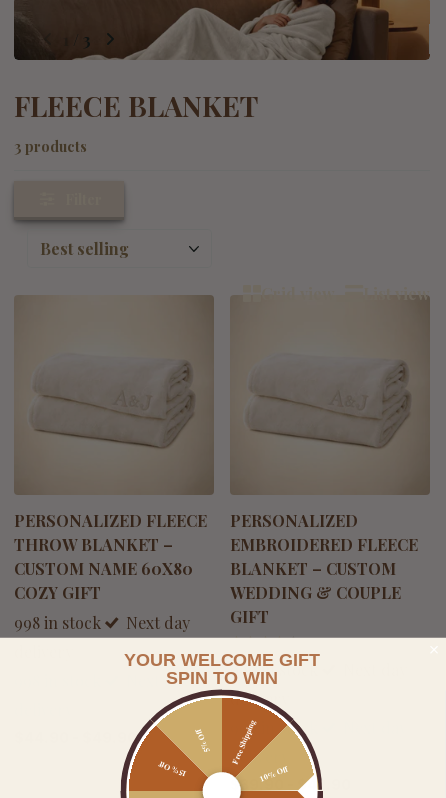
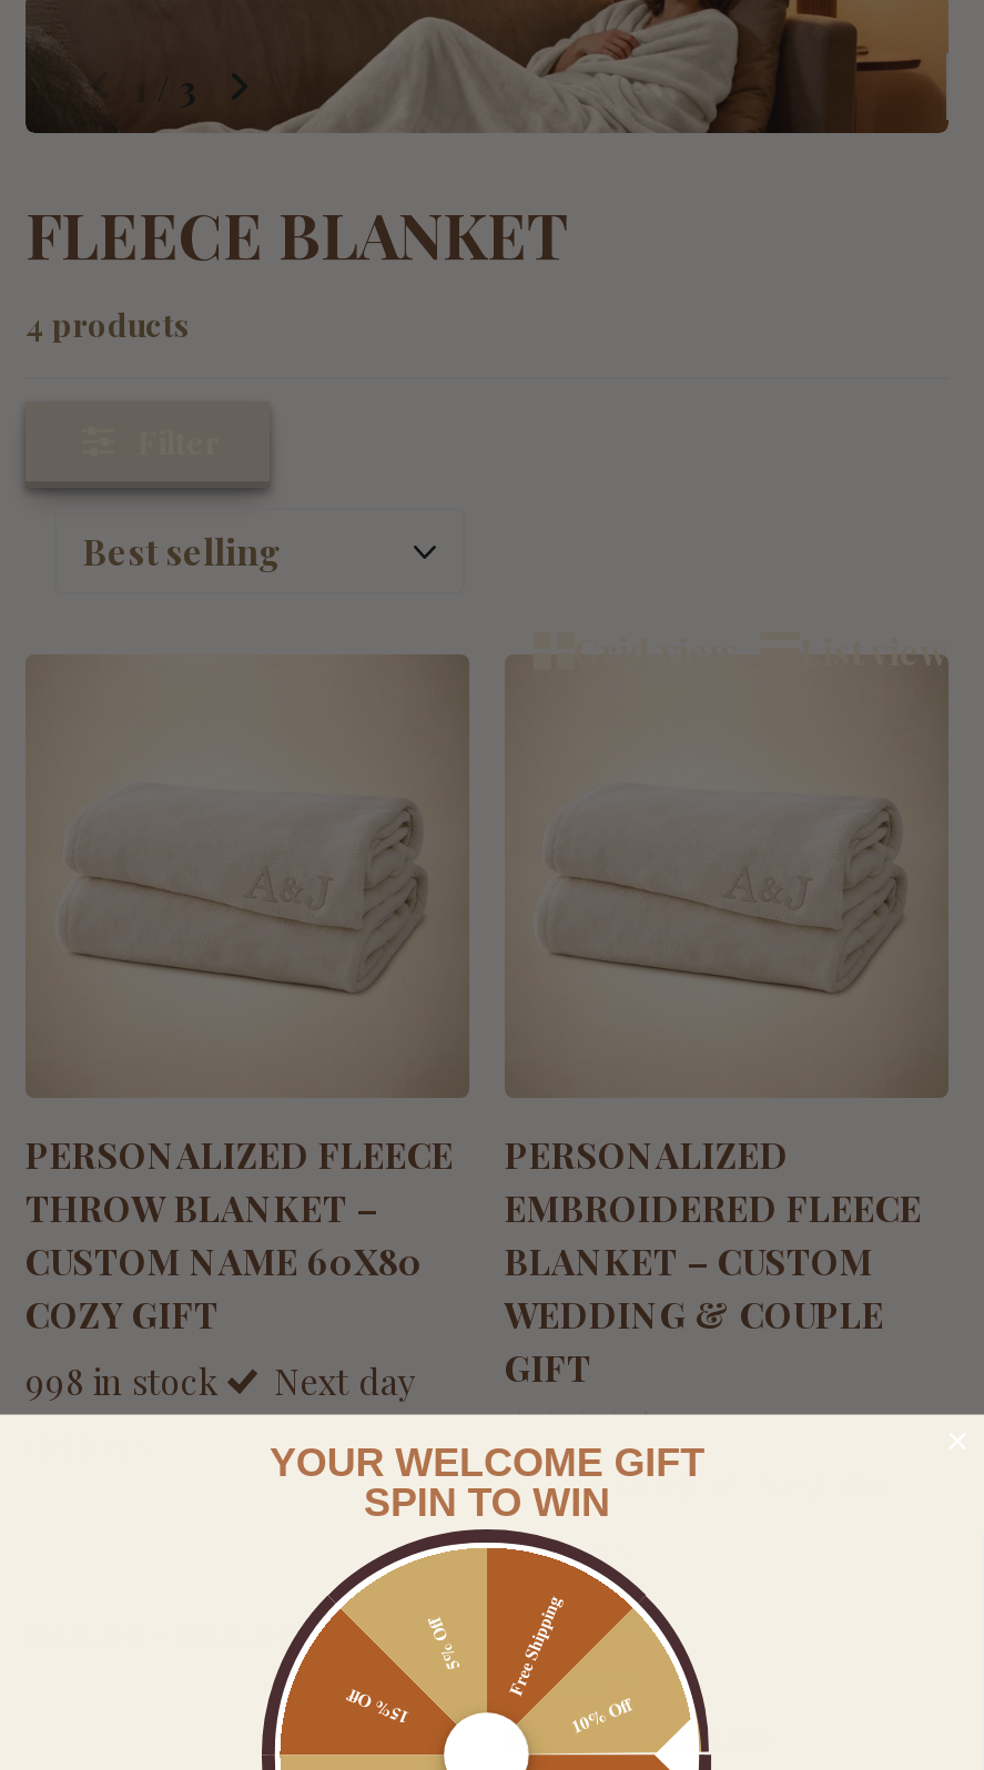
- 3 products
+ 4 products
